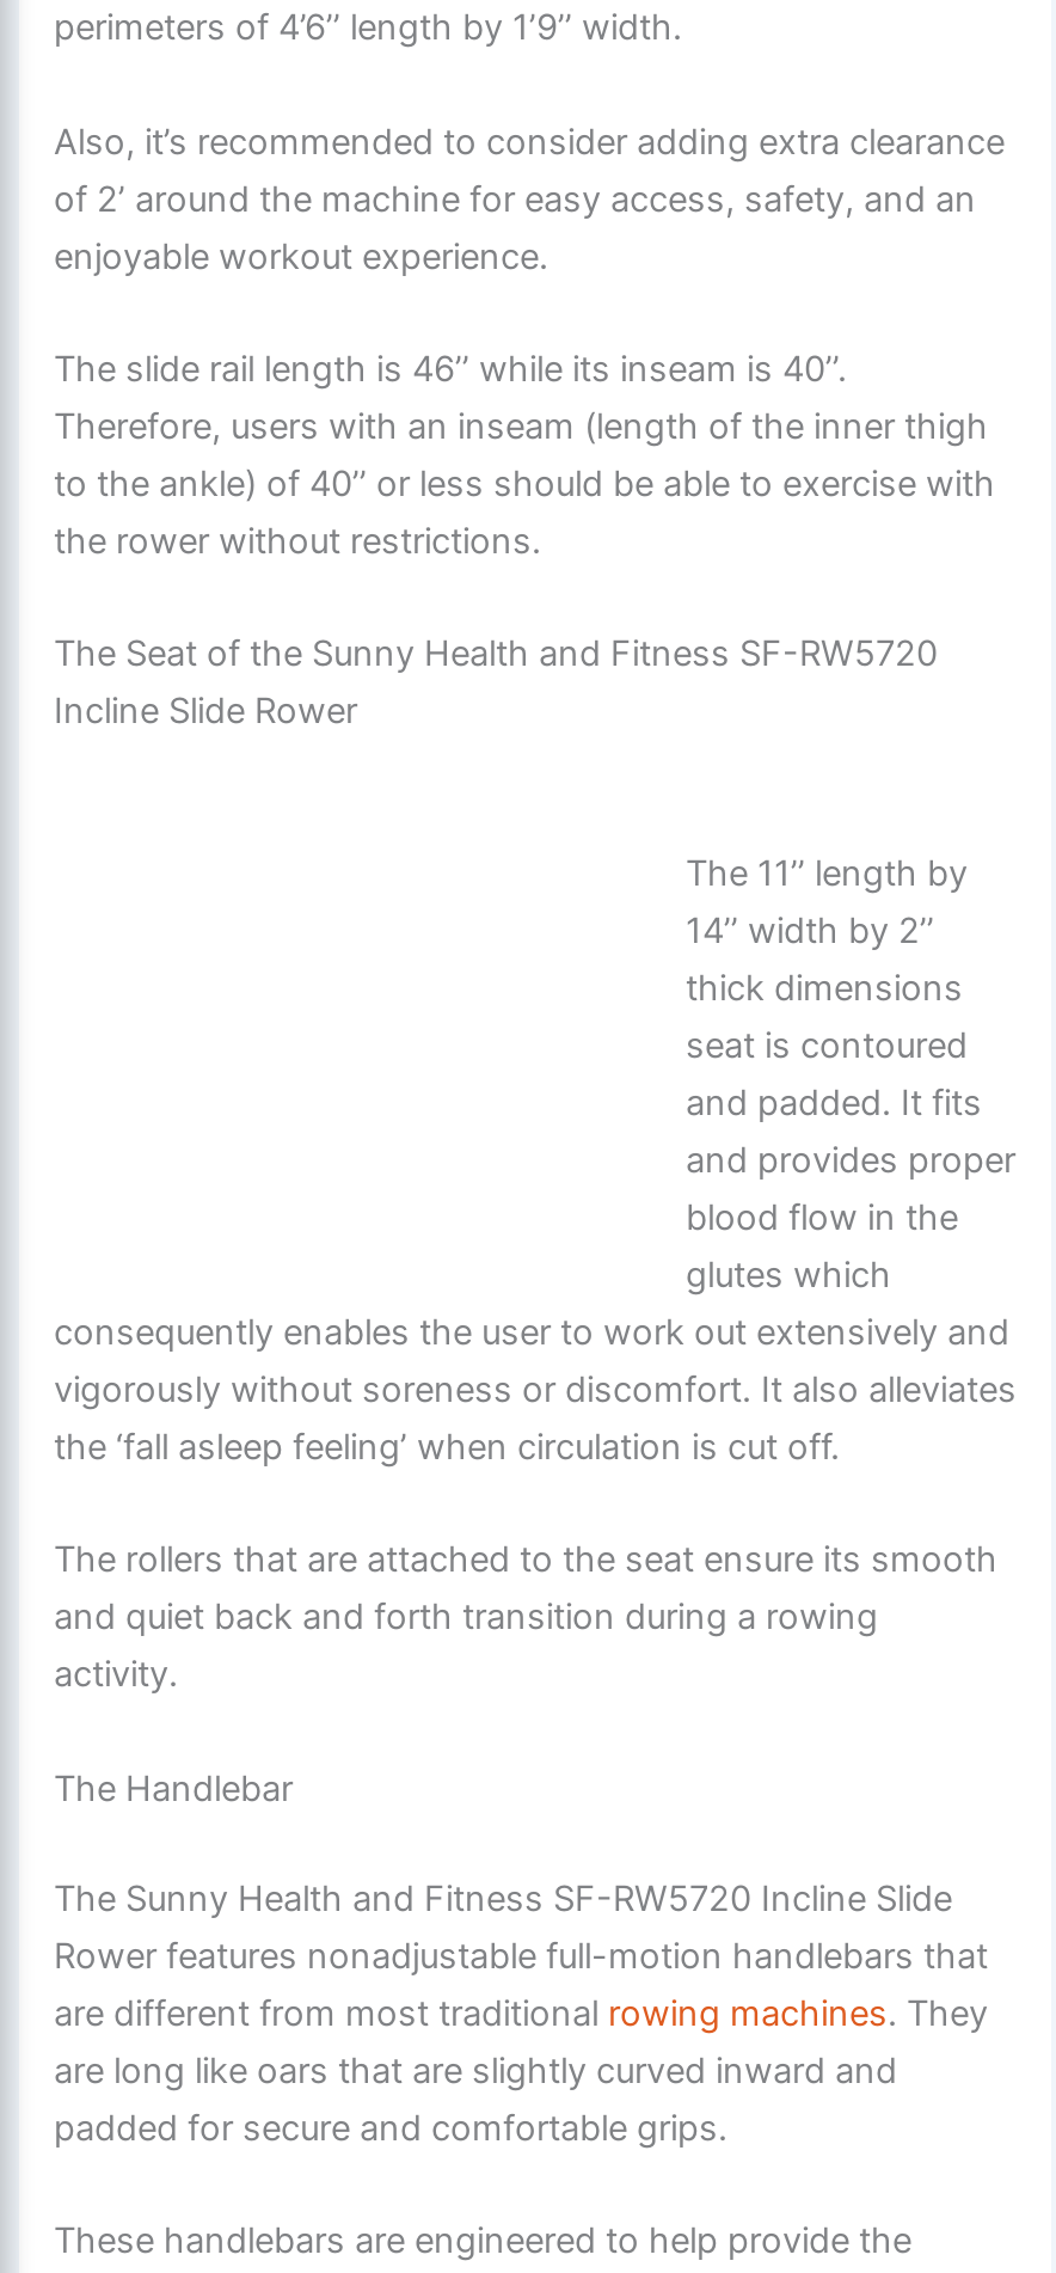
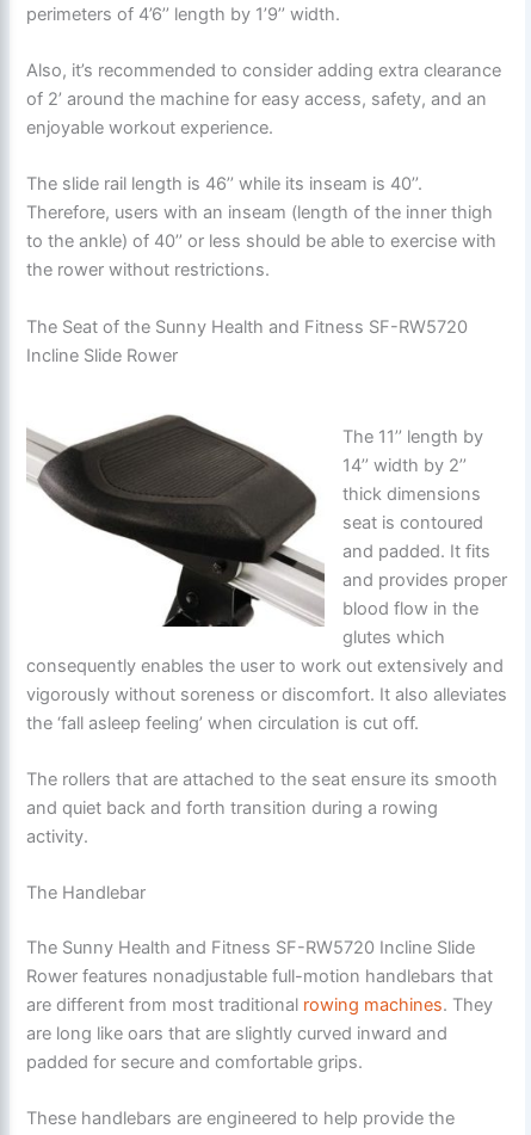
+ [image]
